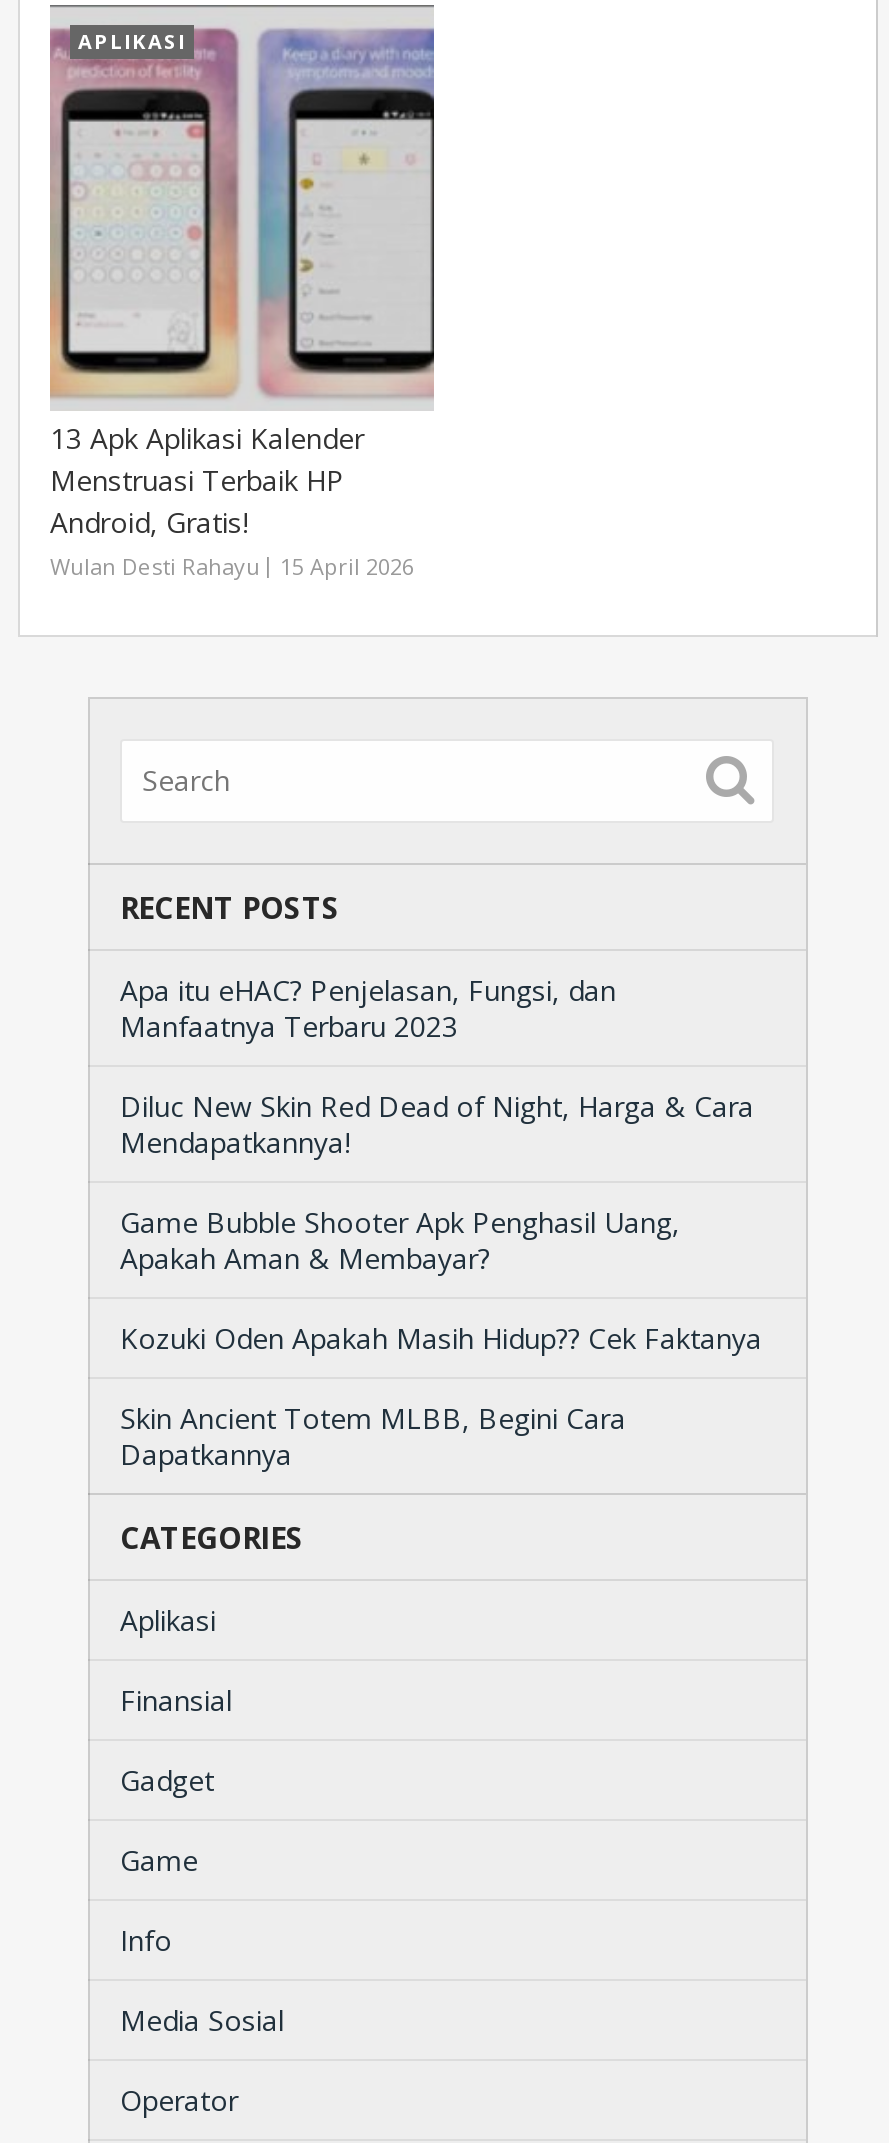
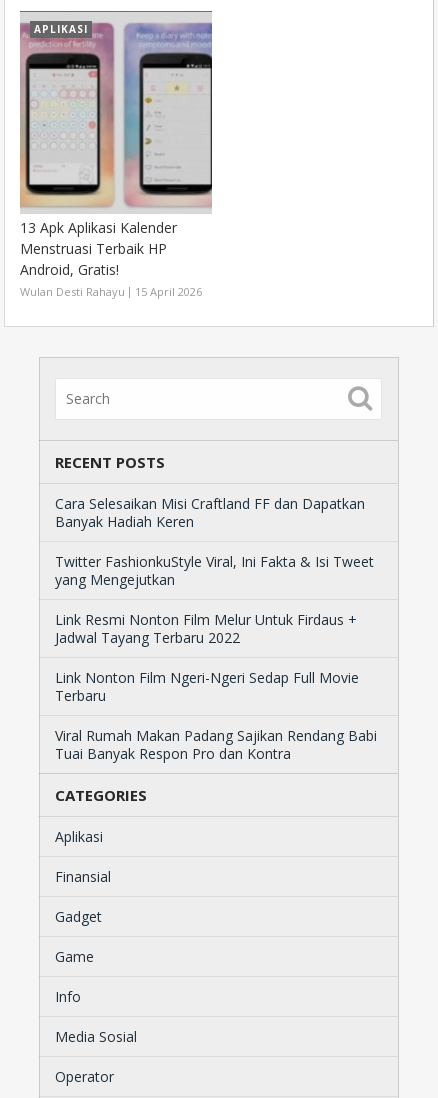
- Apa itu eHAC? Penjelasan, Fungsi, dan
- Manfaatnya Terbaru 2023
+ Cara Selesaikan Misi Craftland FF dan Dapatkan
+ Banyak Hadiah Keren

- Diluc New Skin Red Dead of Night, Harga & Cara
- Mendapatkannya!
+ Twitter FashionkuStyle Viral, Ini Fakta & Isi Tweet
+ yang Mengejutkan

- Game Bubble Shooter Apk Penghasil Uang,
- Apakah Aman & Membayar?
+ Link Resmi Nonton Film Melur Untuk Firdaus +
+ Jadwal Tayang Terbaru 2022

- Kozuki Oden Apakah Masih Hidup?? Cek Faktanya
+ Link Nonton Film Ngeri-Ngeri Sedap Full Movie
+ Terbaru

- Skin Ancient Totem MLBB, Begini Cara
- Dapatkannya
+ Viral Rumah Makan Padang Sajikan Rendang Babi
+ Tuai Banyak Respon Pro dan Kontra
